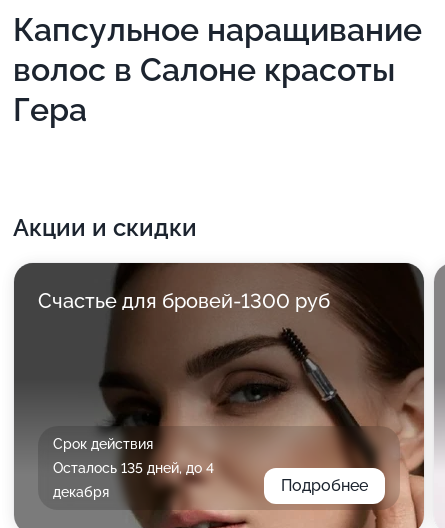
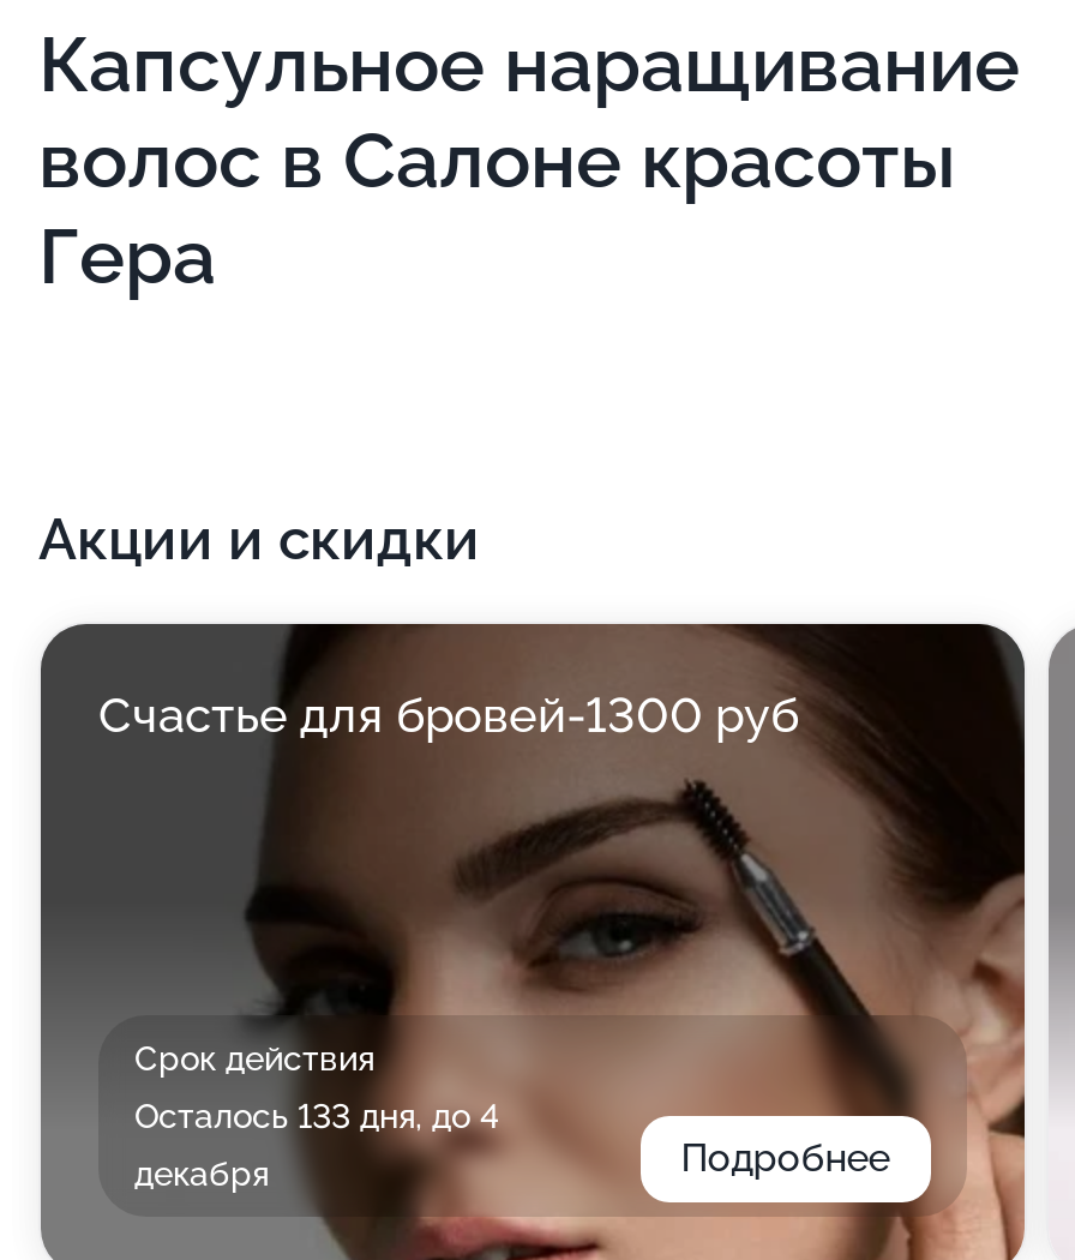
- Осталось 135 дней, до 4
+ Осталось 133 дня, до 4
